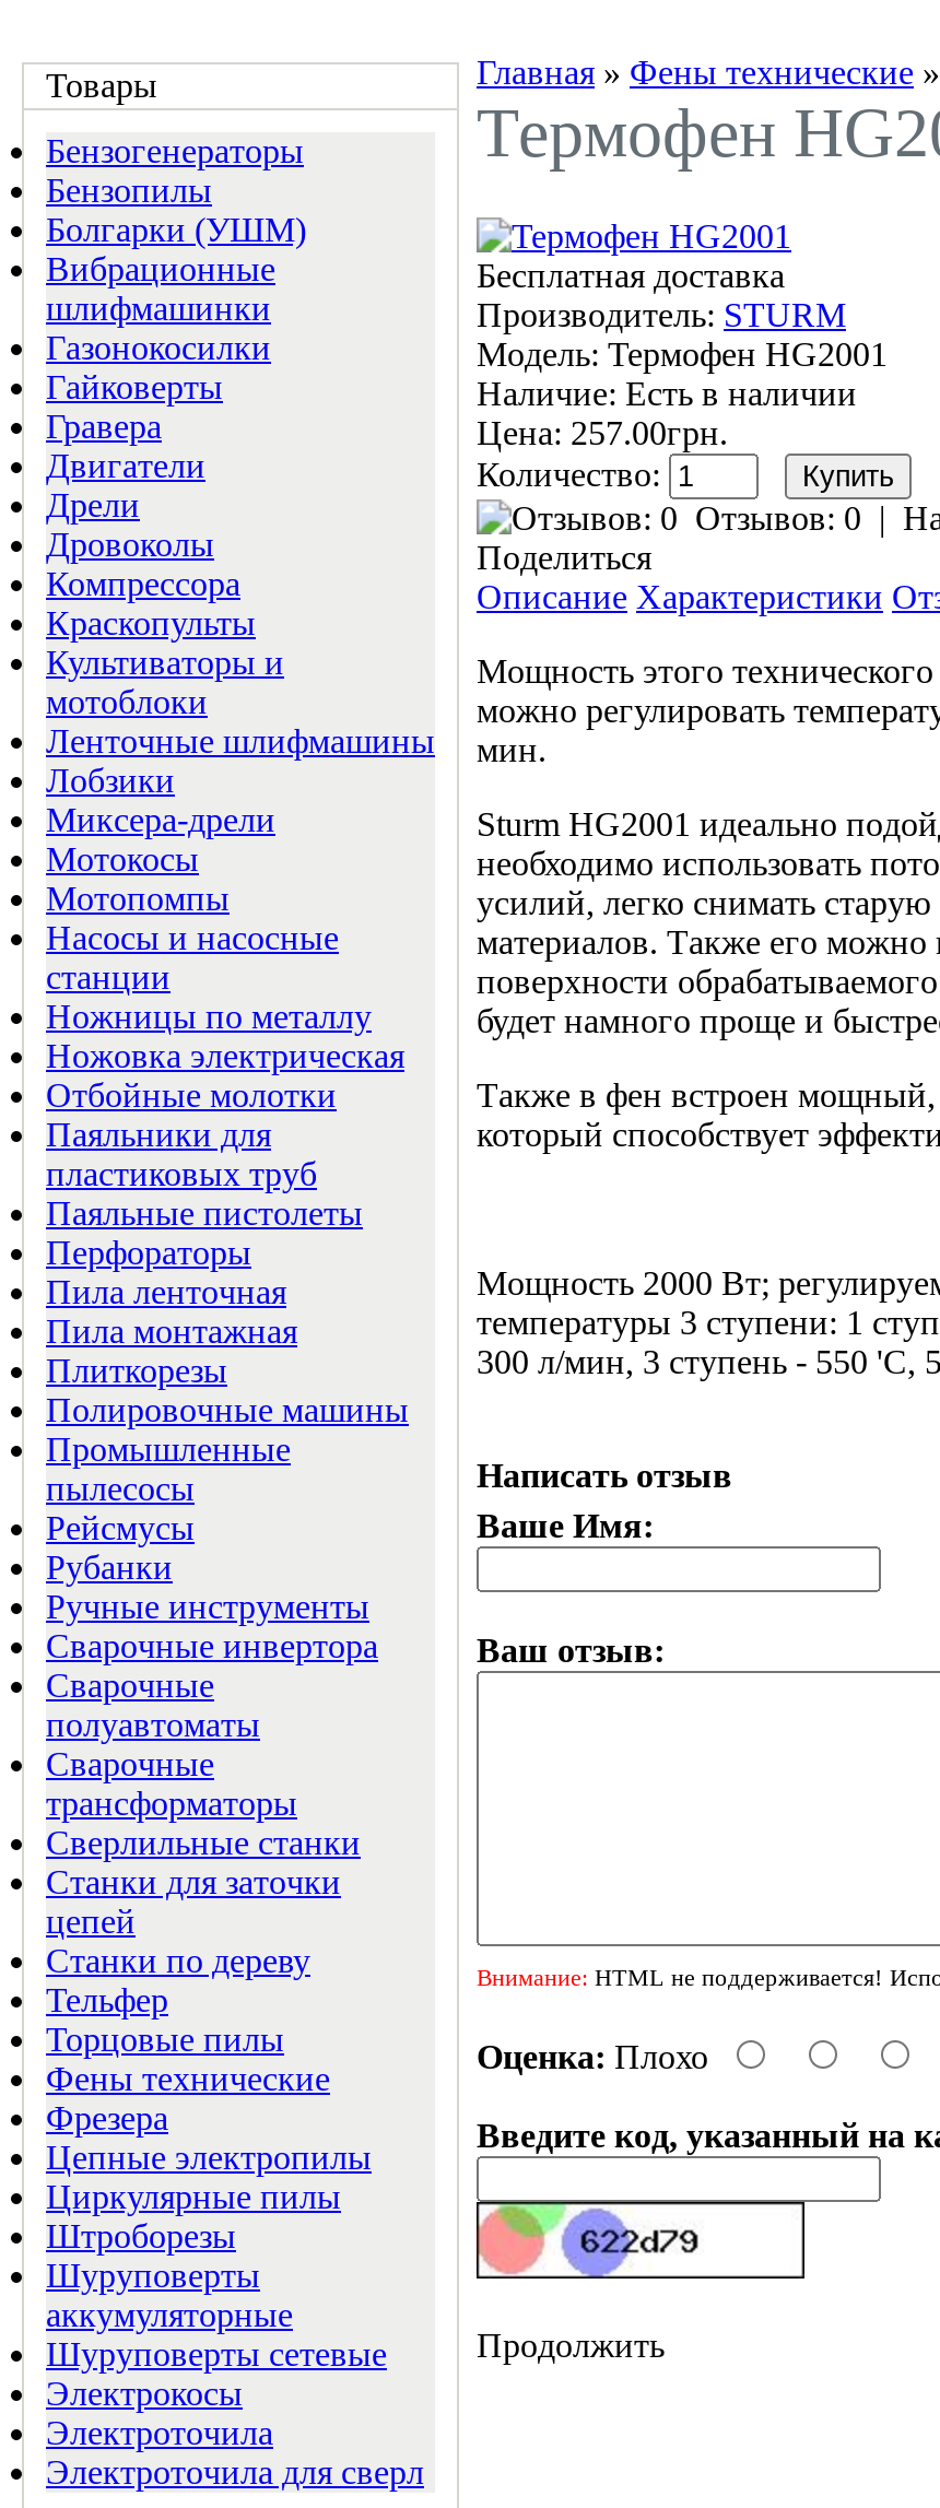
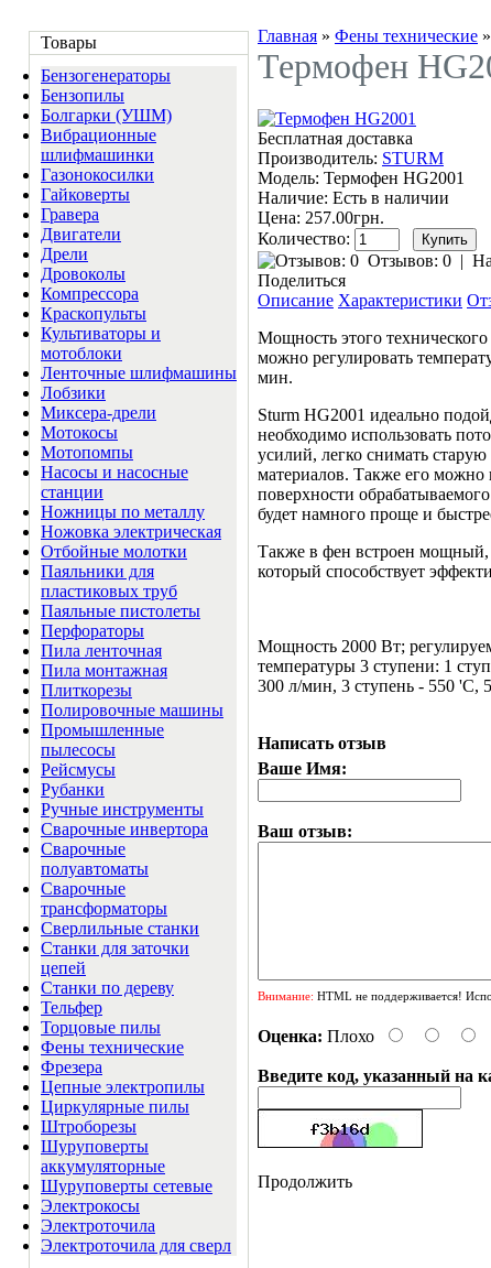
- [image]
+ [image]
